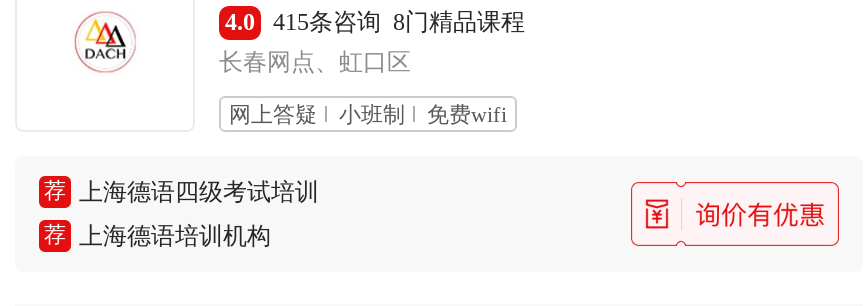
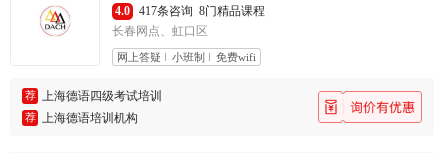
- 415条咨询 8门精品课程
+ 417条咨询 8门精品课程
